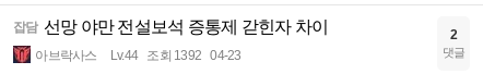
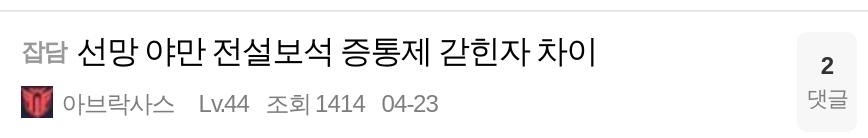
- 아브락사스 Lv.44 조회 1392 04-23
+ 아브락사스 Lv.44 조회 1414 04-23
